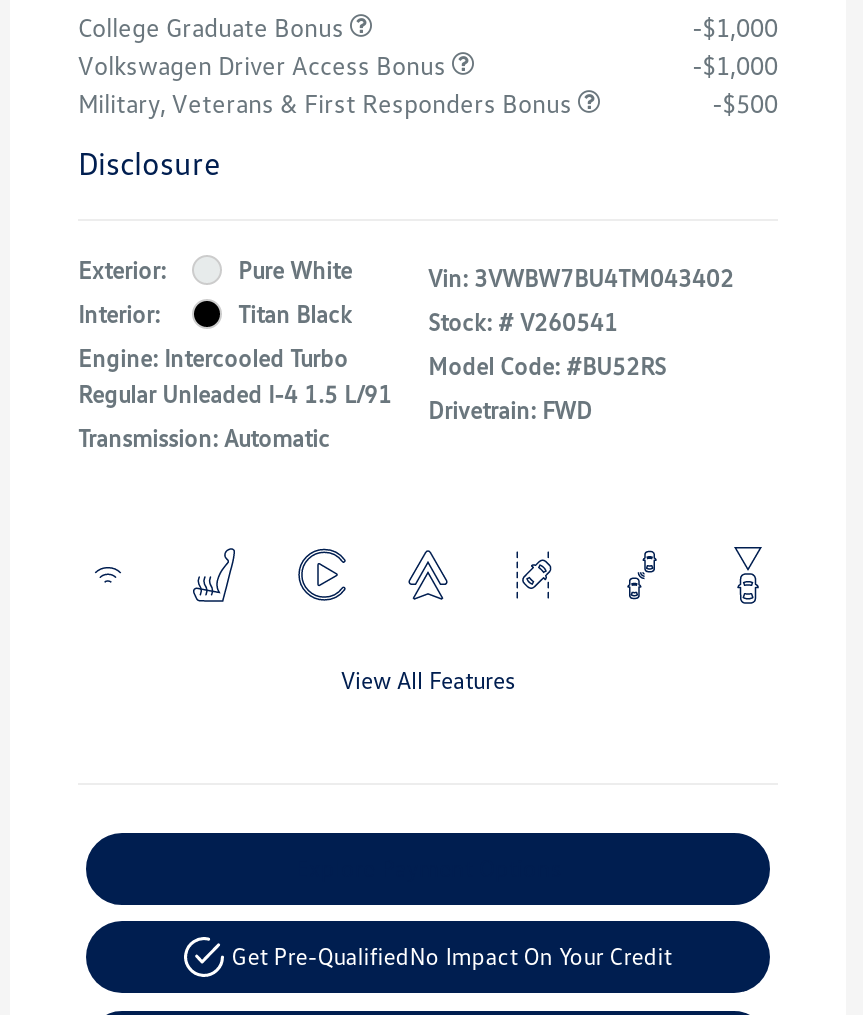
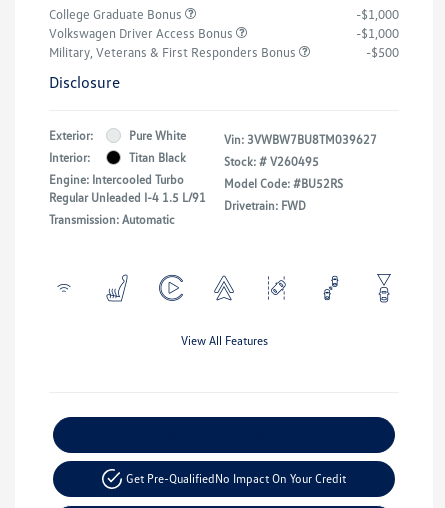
- Vin: 3VWBW7BU4TM043402
+ Vin: 3VWBW7BU8TM039627

- Stock: # V260541
+ Stock: # V260495
